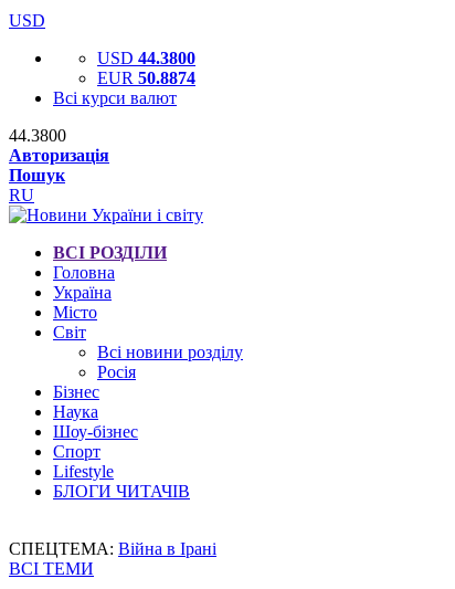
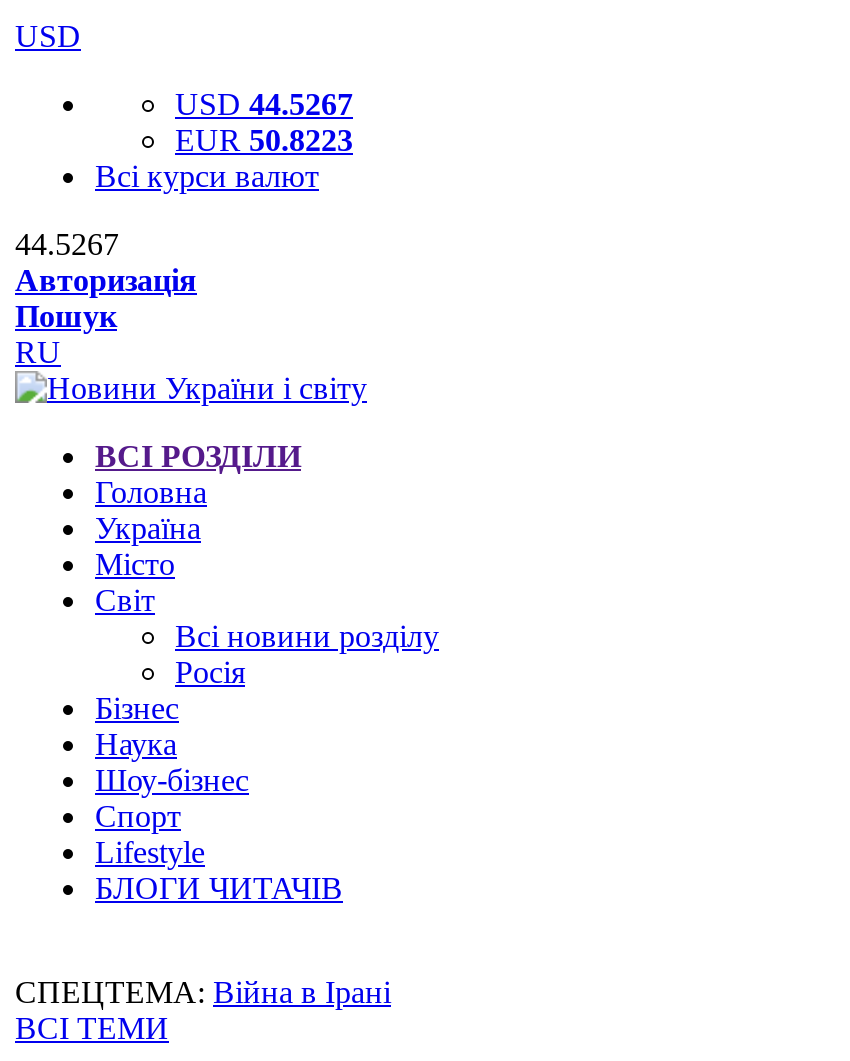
- USD 44.3800
+ USD 44.5267

- EUR 50.8874
+ EUR 50.8223

- 44.3800
+ 44.5267
